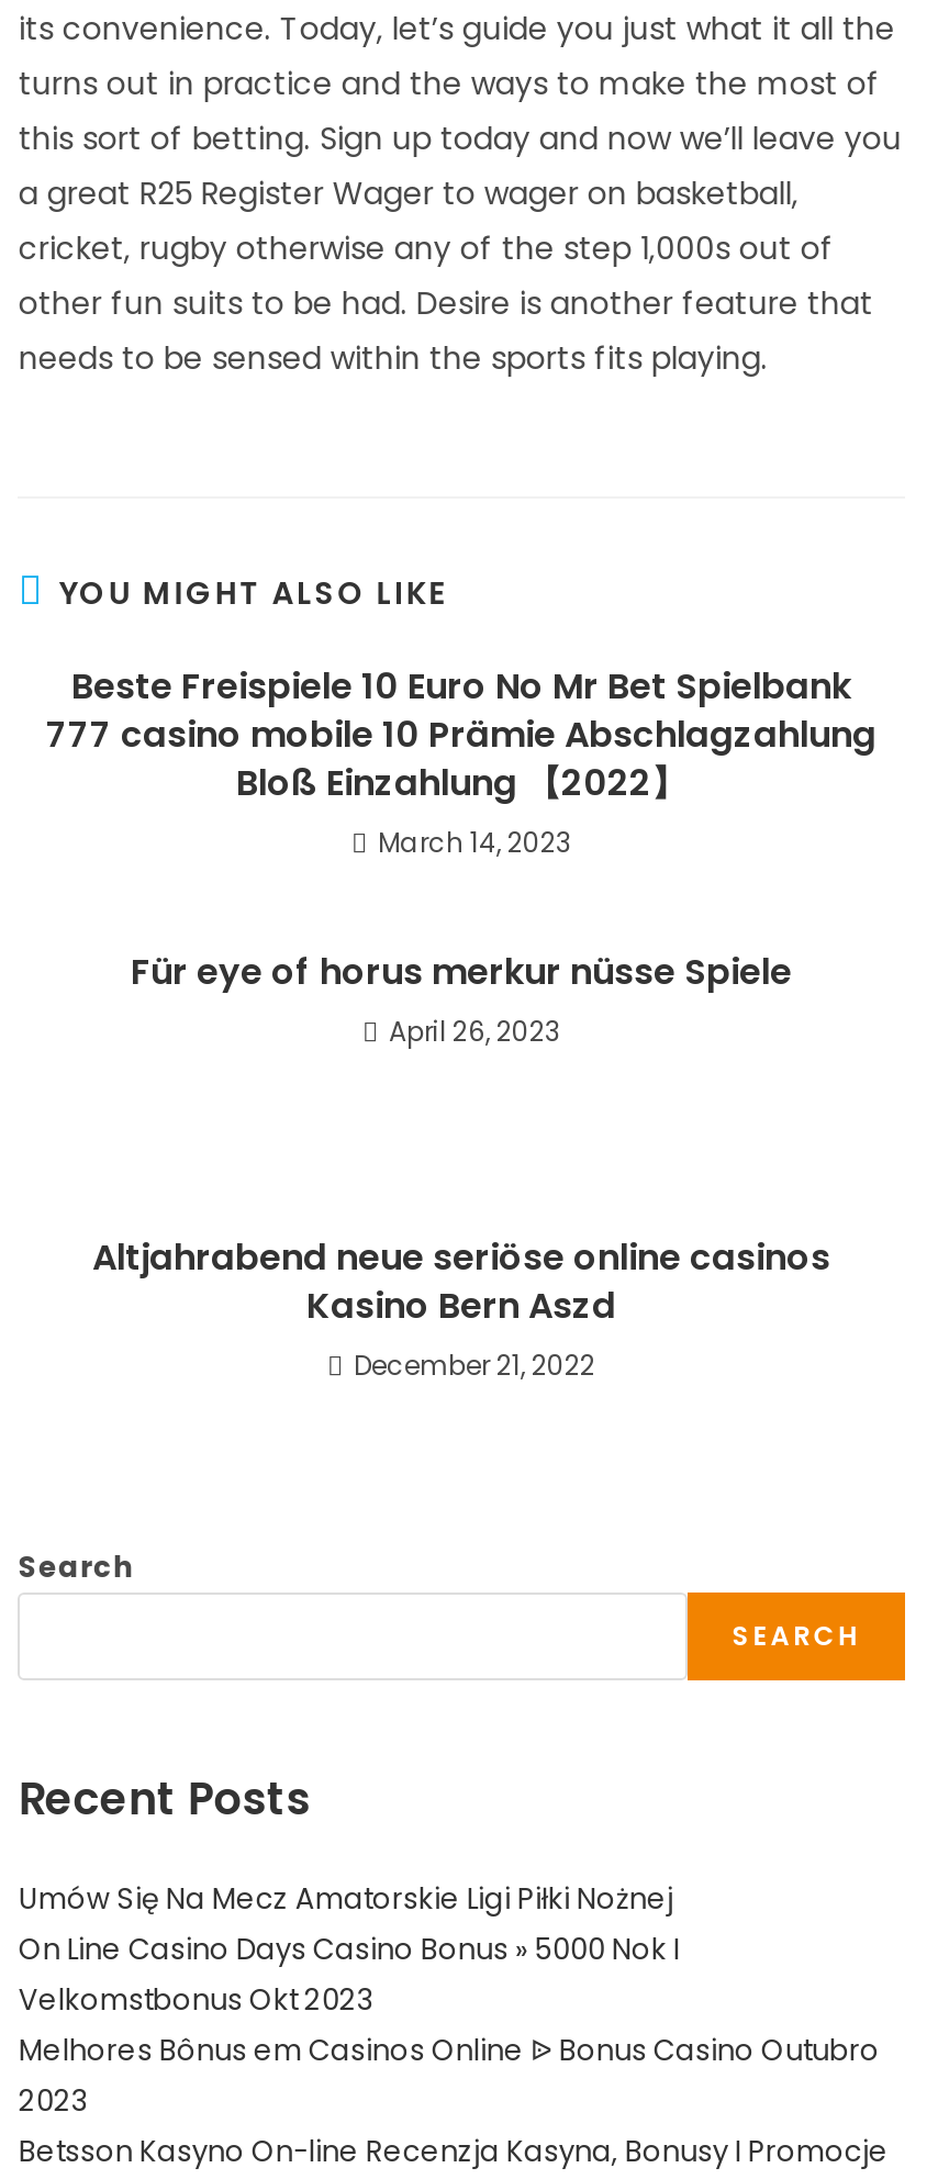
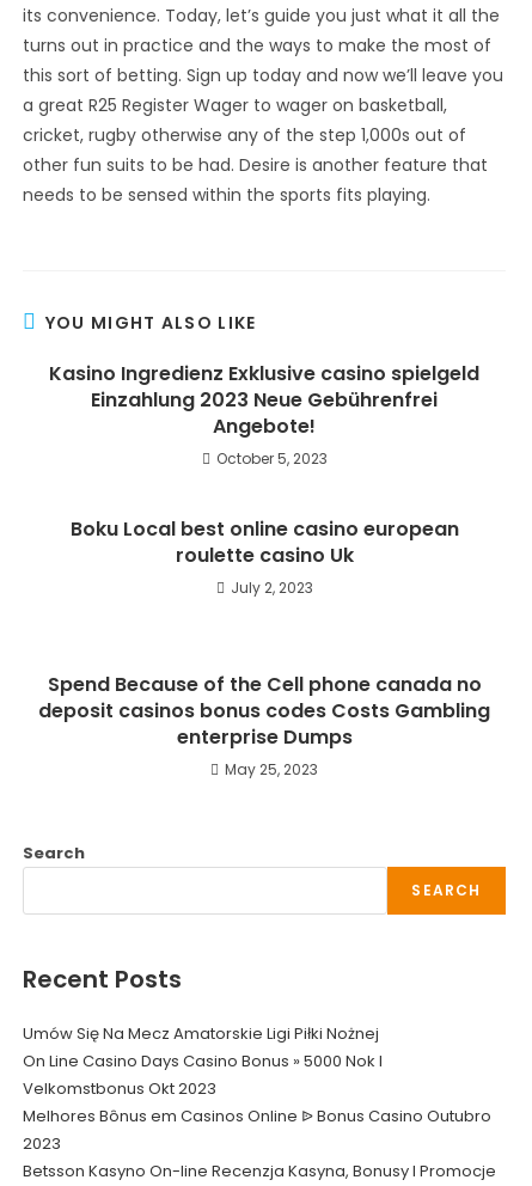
- Beste Freispiele 10 Euro No Mr Bet Spielbank
- 777 casino mobile 10 Prämie Abschlagzahlung
- Bloß Einzahlung 【2022】
- March 14, 2023
+ Kasino Ingredienz Exklusive casino spielgeld
+ Einzahlung 2023 Neue Gebührenfrei
+ Angebote!
+ October 5, 2023

- Für eye of horus merkur nüsse Spiele
- April 26, 2023
+ Boku Local best online casino european
+ roulette casino Uk
+ July 2, 2023

- Altjahrabend neue seriöse online casinos
- Kasino Bern Aszd
- December 21, 2022
+ Spend Because of the Cell phone canada no
+ deposit casinos bonus codes Costs Gambling
+ enterprise Dumps
+ May 25, 2023
